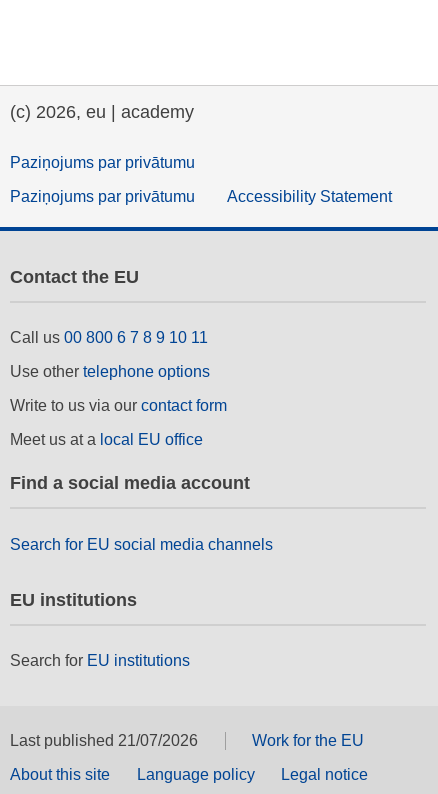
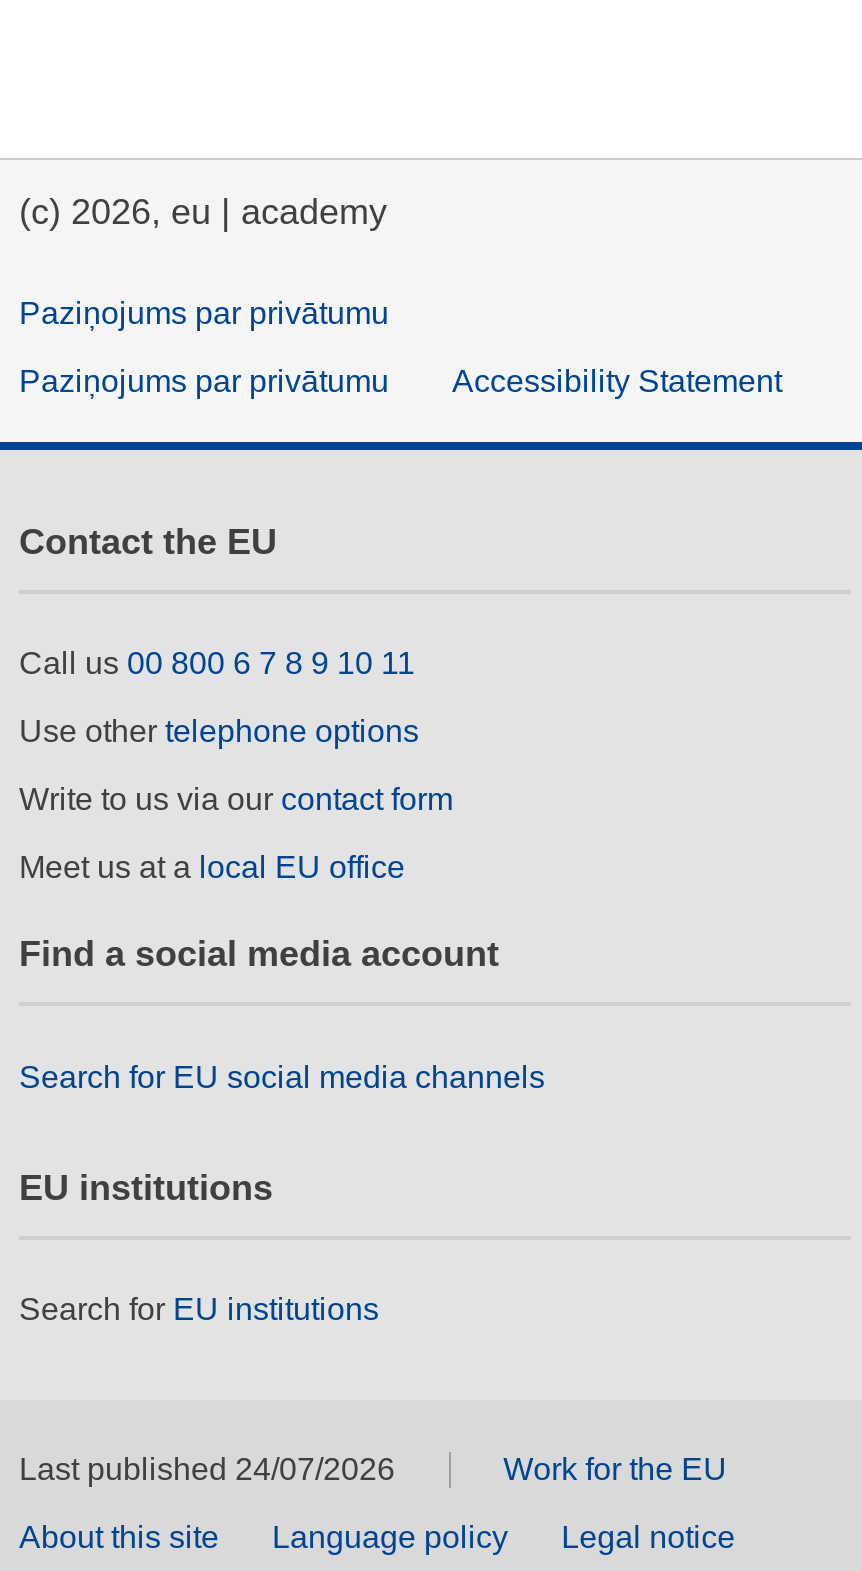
- Last published 21/07/2026
+ Last published 24/07/2026
